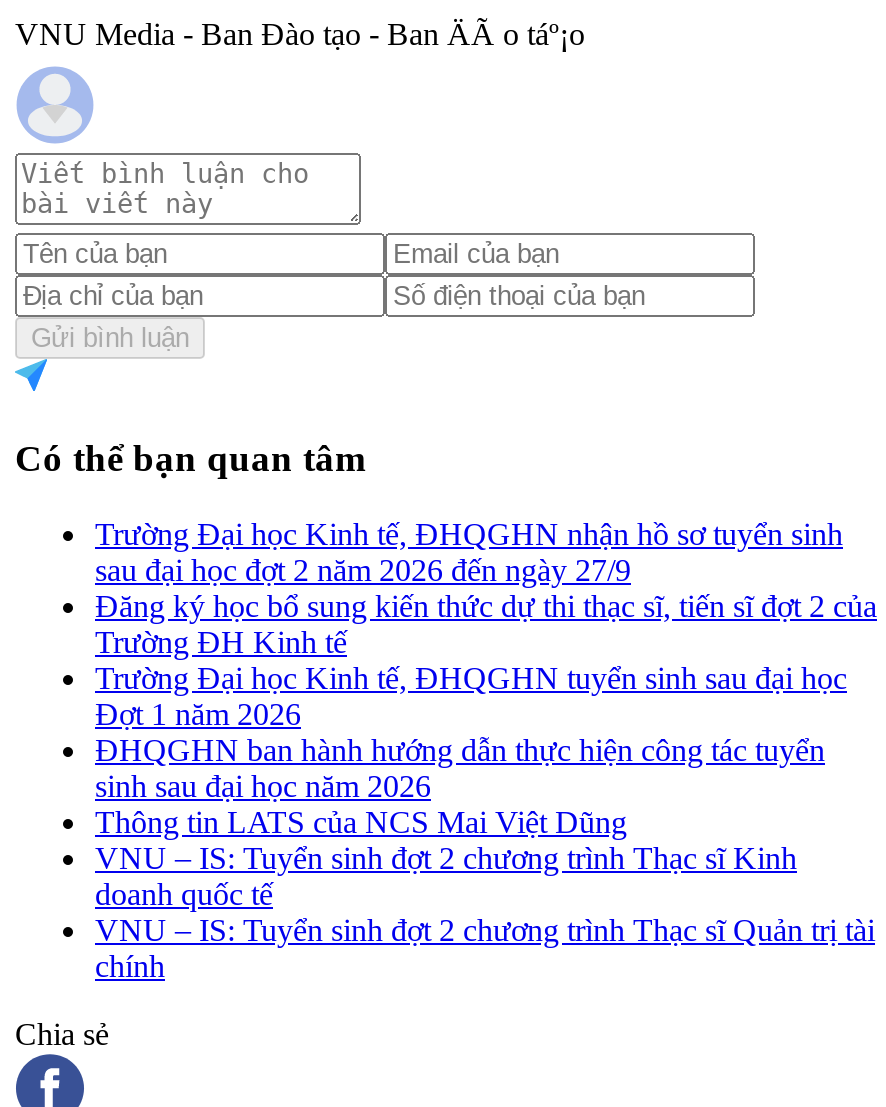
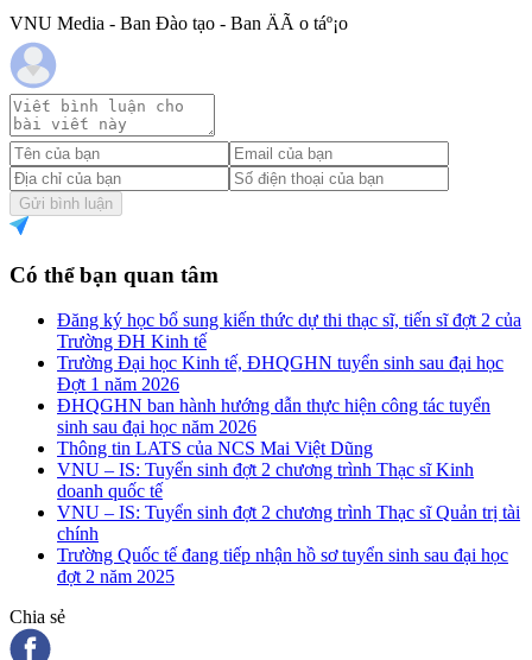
- Trường Đại học Kinh tế, ĐHQGHN nhận hồ sơ tuyển sinh
- sau đại học đợt 2 năm 2026 đến ngày 27/9

moved up: Đăng ký học bổ sung kiến thức dự thi thạc sĩ, tiến sĩ đợt 2 của | Trường ĐH Kinh tế | Trường Đại học Kinh tế, ĐHQGHN tuyển sinh sau đại học | ... | VNU – IS: Tuyển sinh đợt 2 chương trình Thạc sĩ Quản trị tài | chính

+ Trường Quốc tế đang tiếp nhận hồ sơ tuyển sinh sau đại học
+ đợt 2 năm 2025
